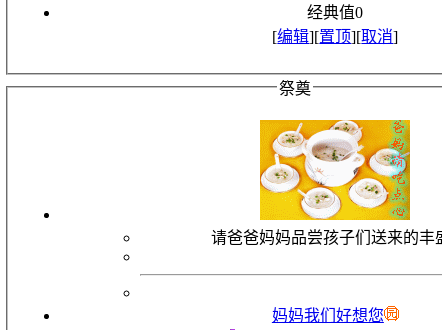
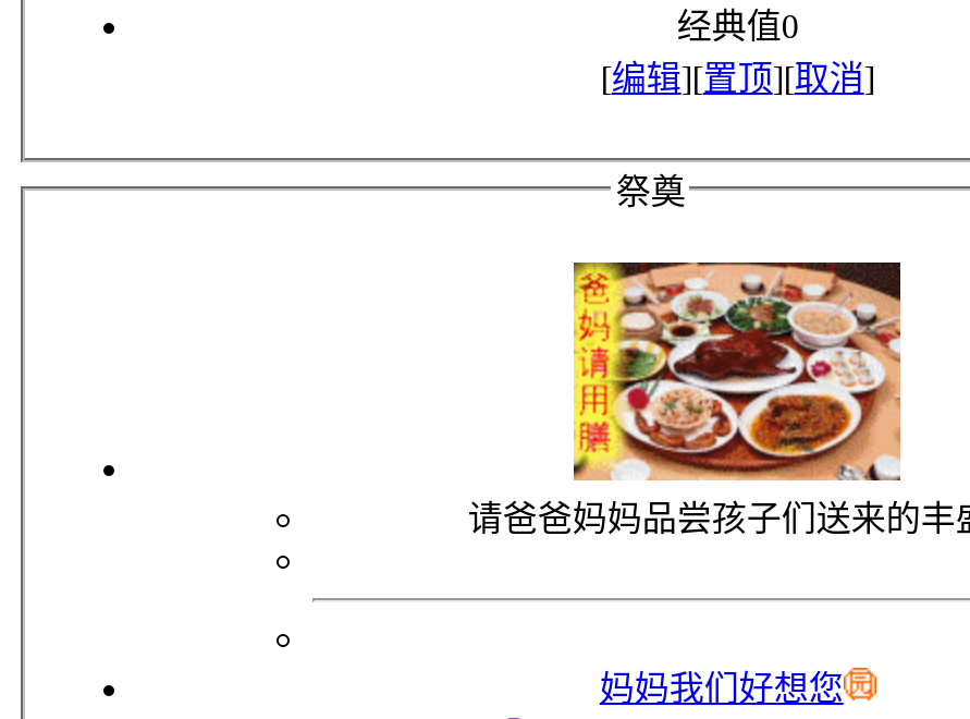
- [image]
+ [image]
